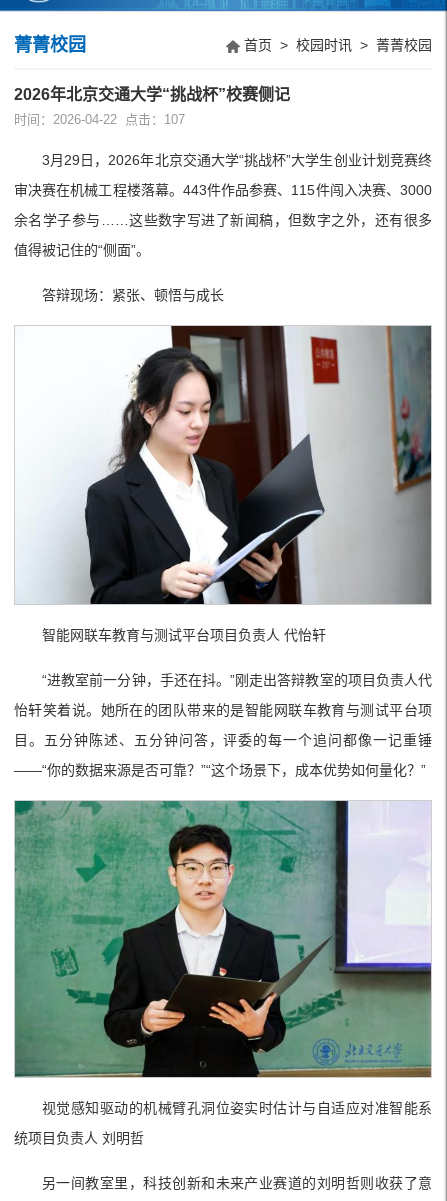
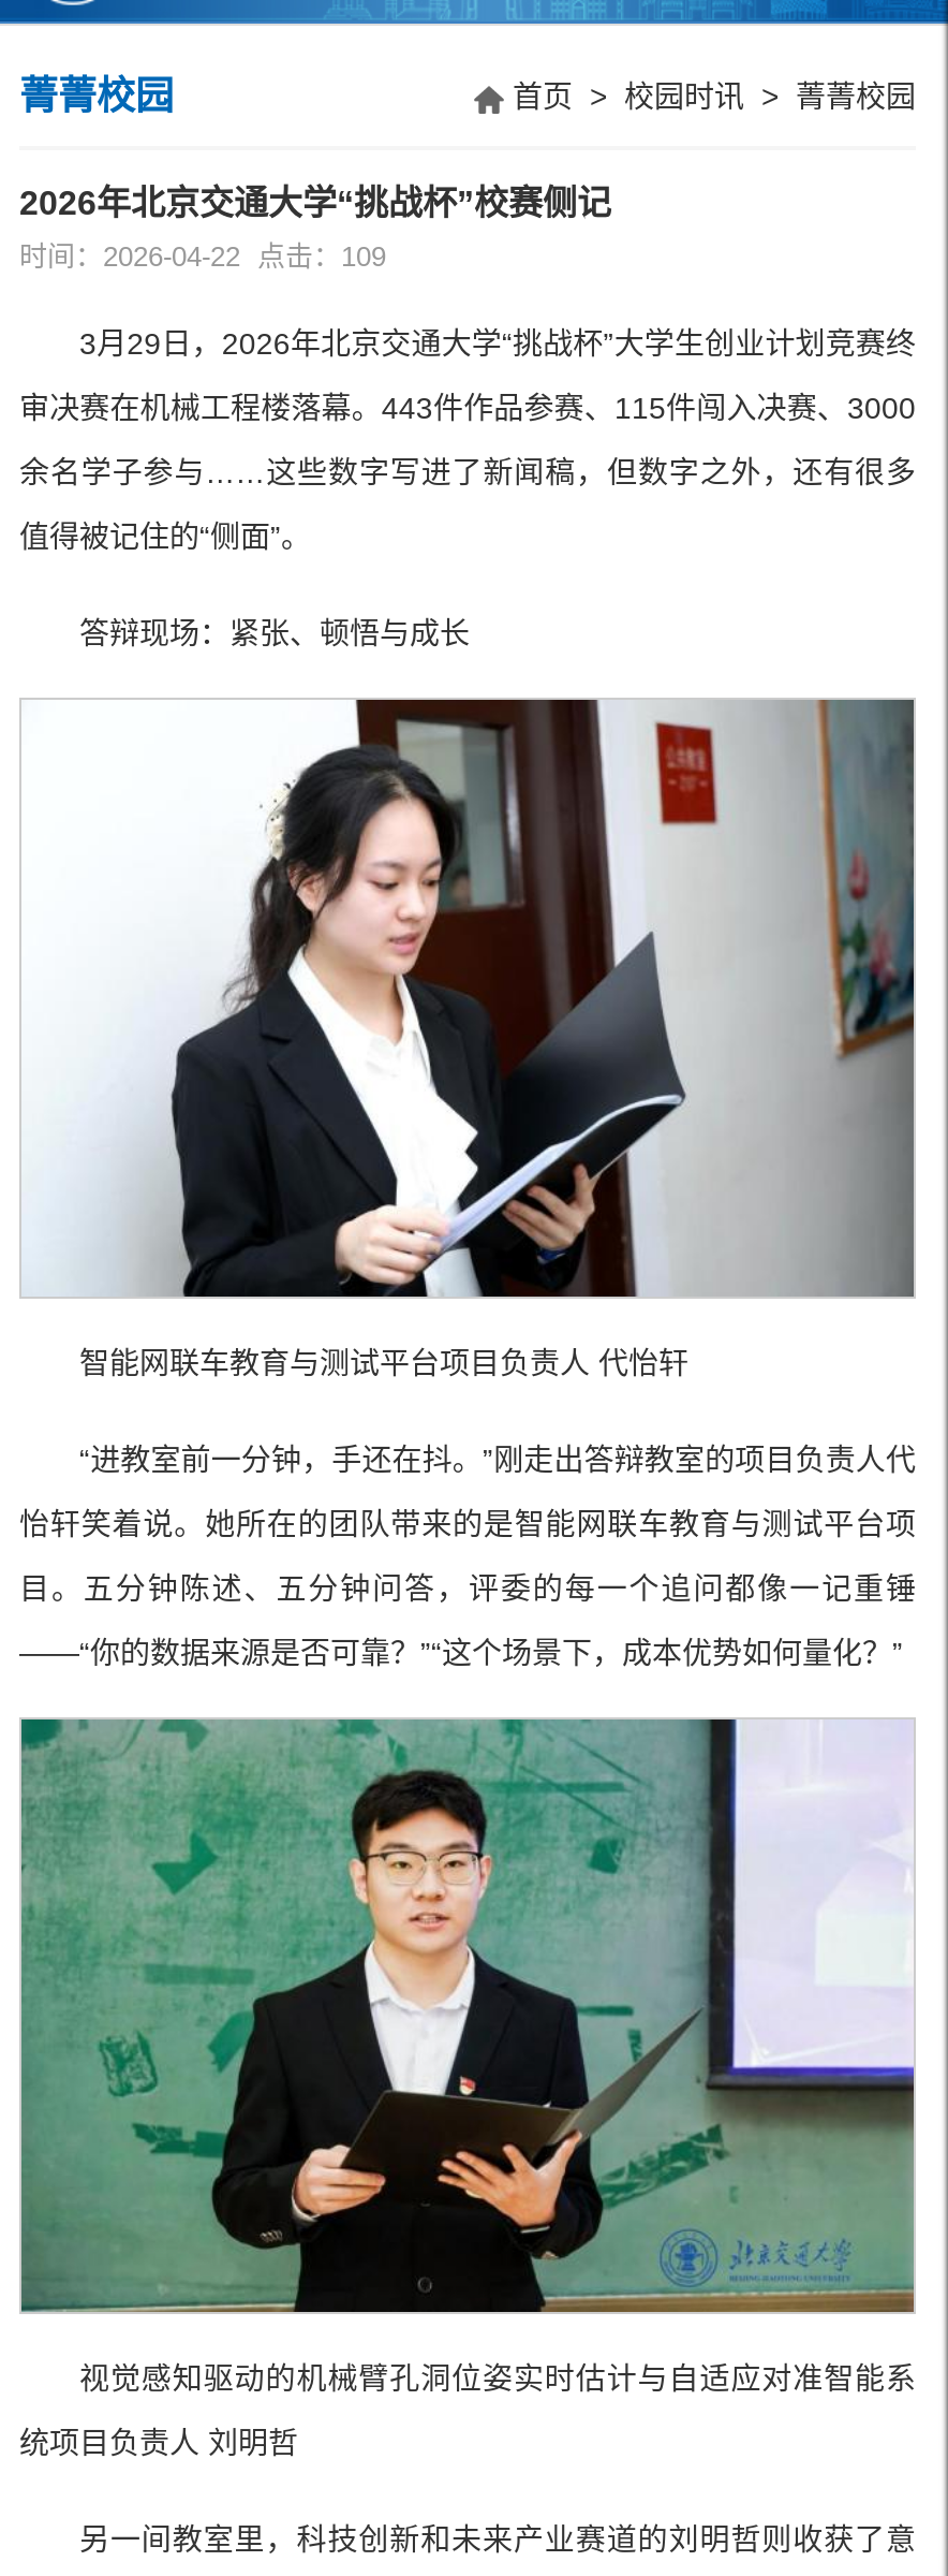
- 时间：2026-04-22 点击：107
+ 时间：2026-04-22 点击：109
